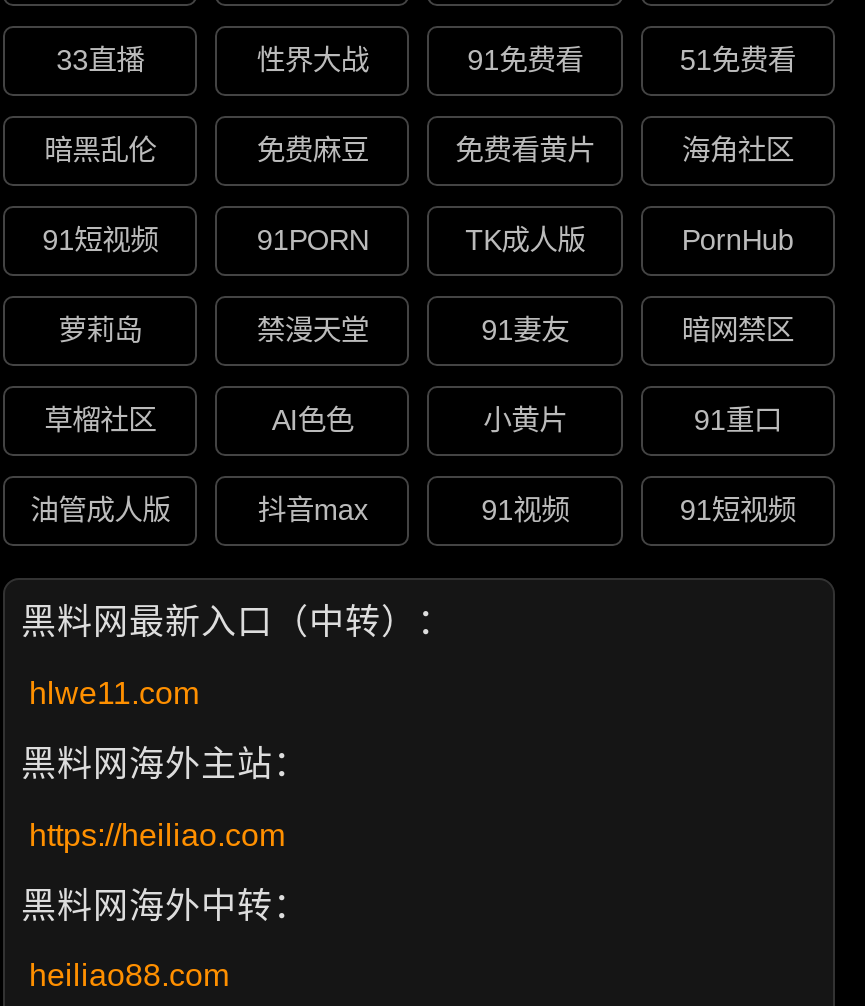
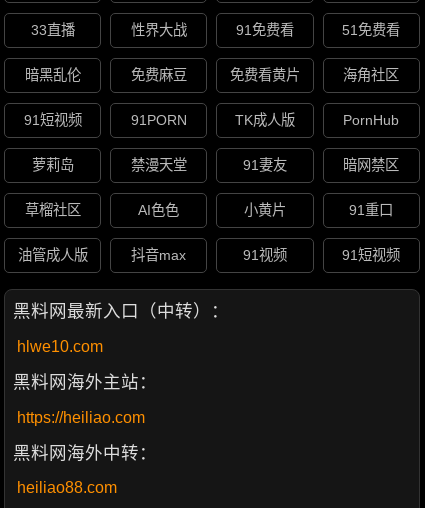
- hlwe11.com
+ hlwe10.com
